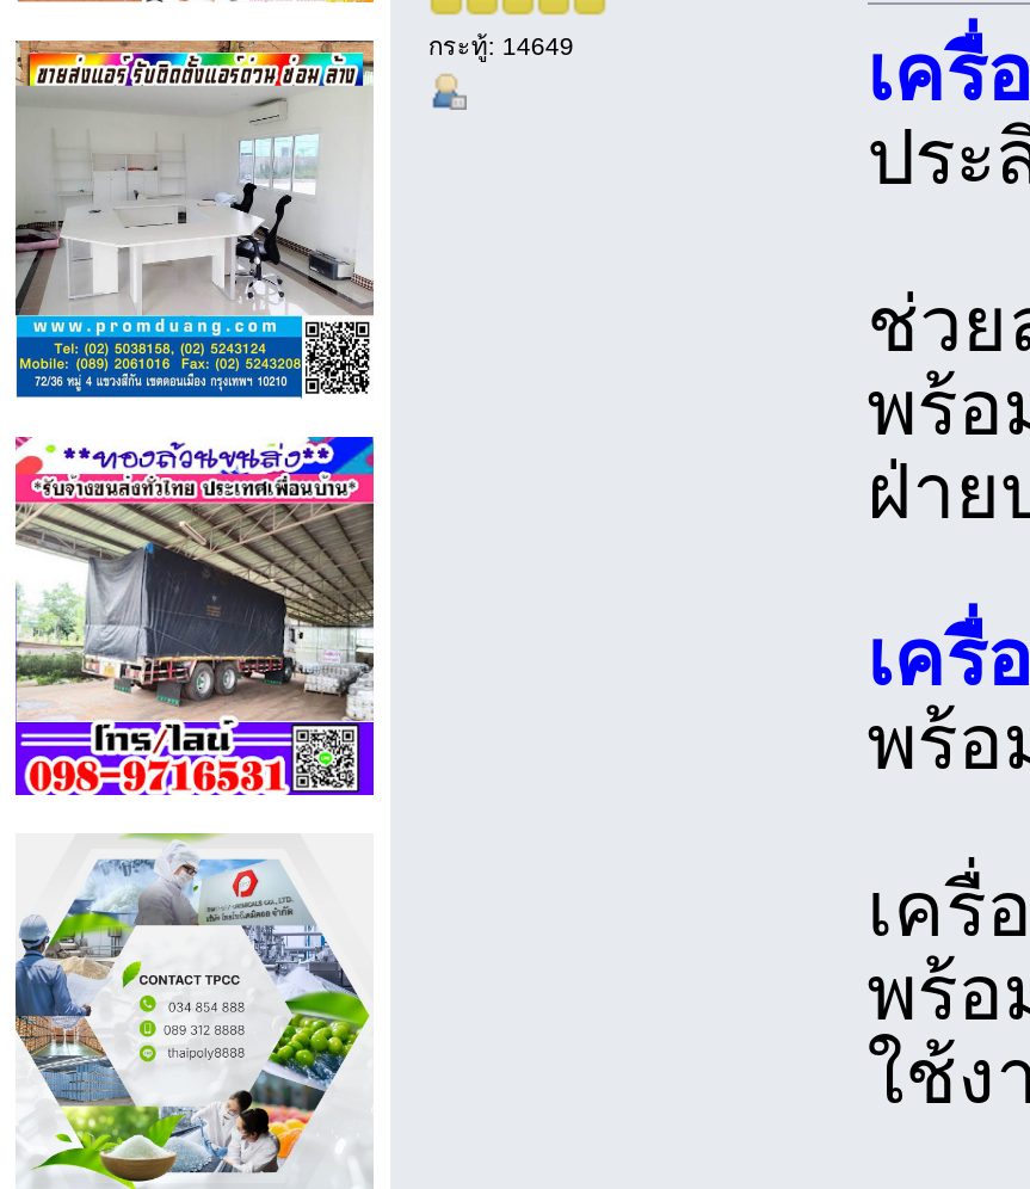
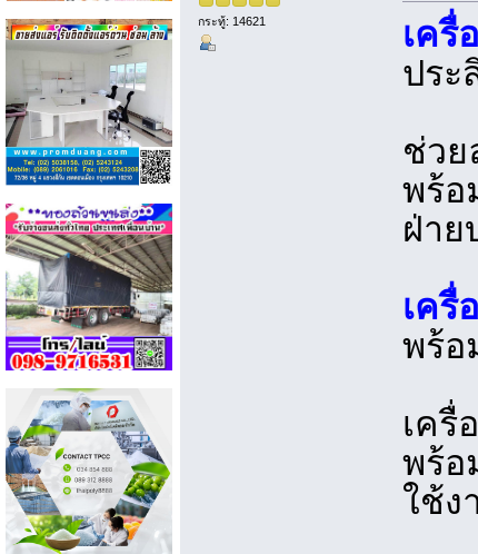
- กระทู้: 14649
+ กระทู้: 14621
